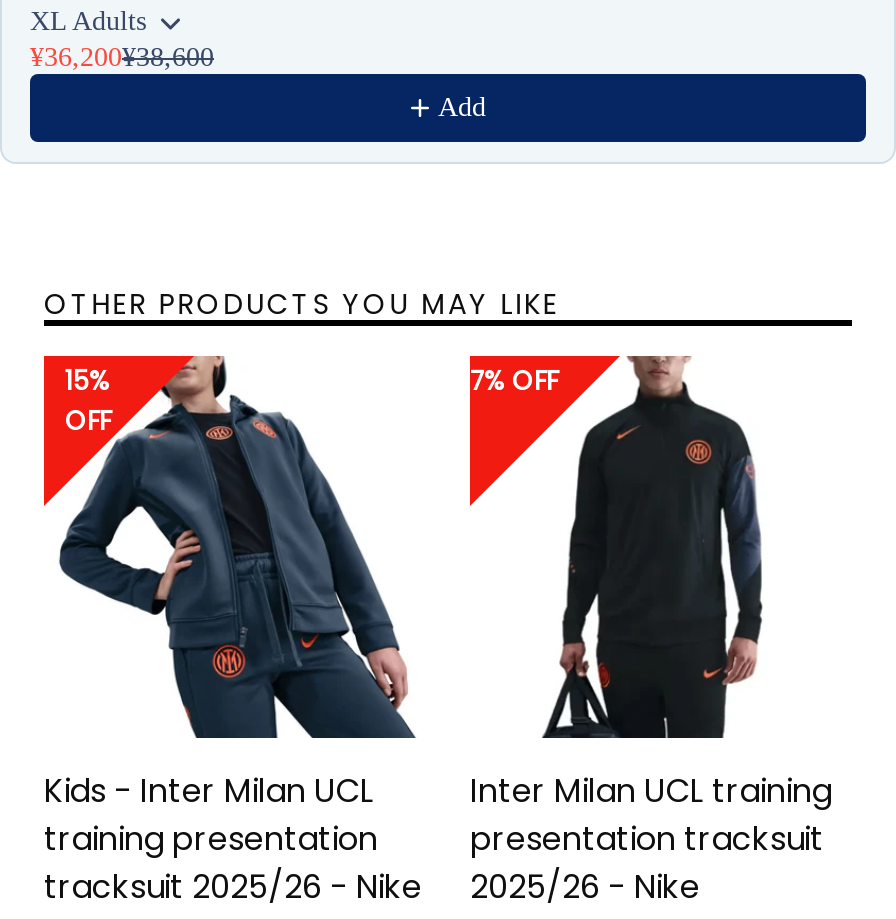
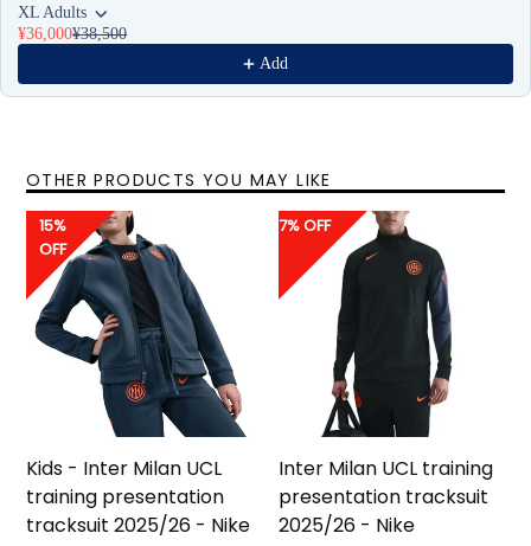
- ¥36,200¥38,600
+ ¥36,000¥38,500
